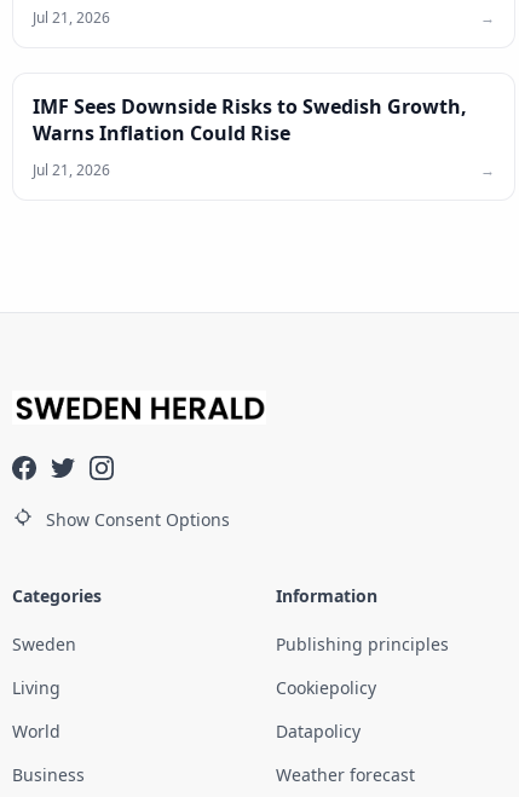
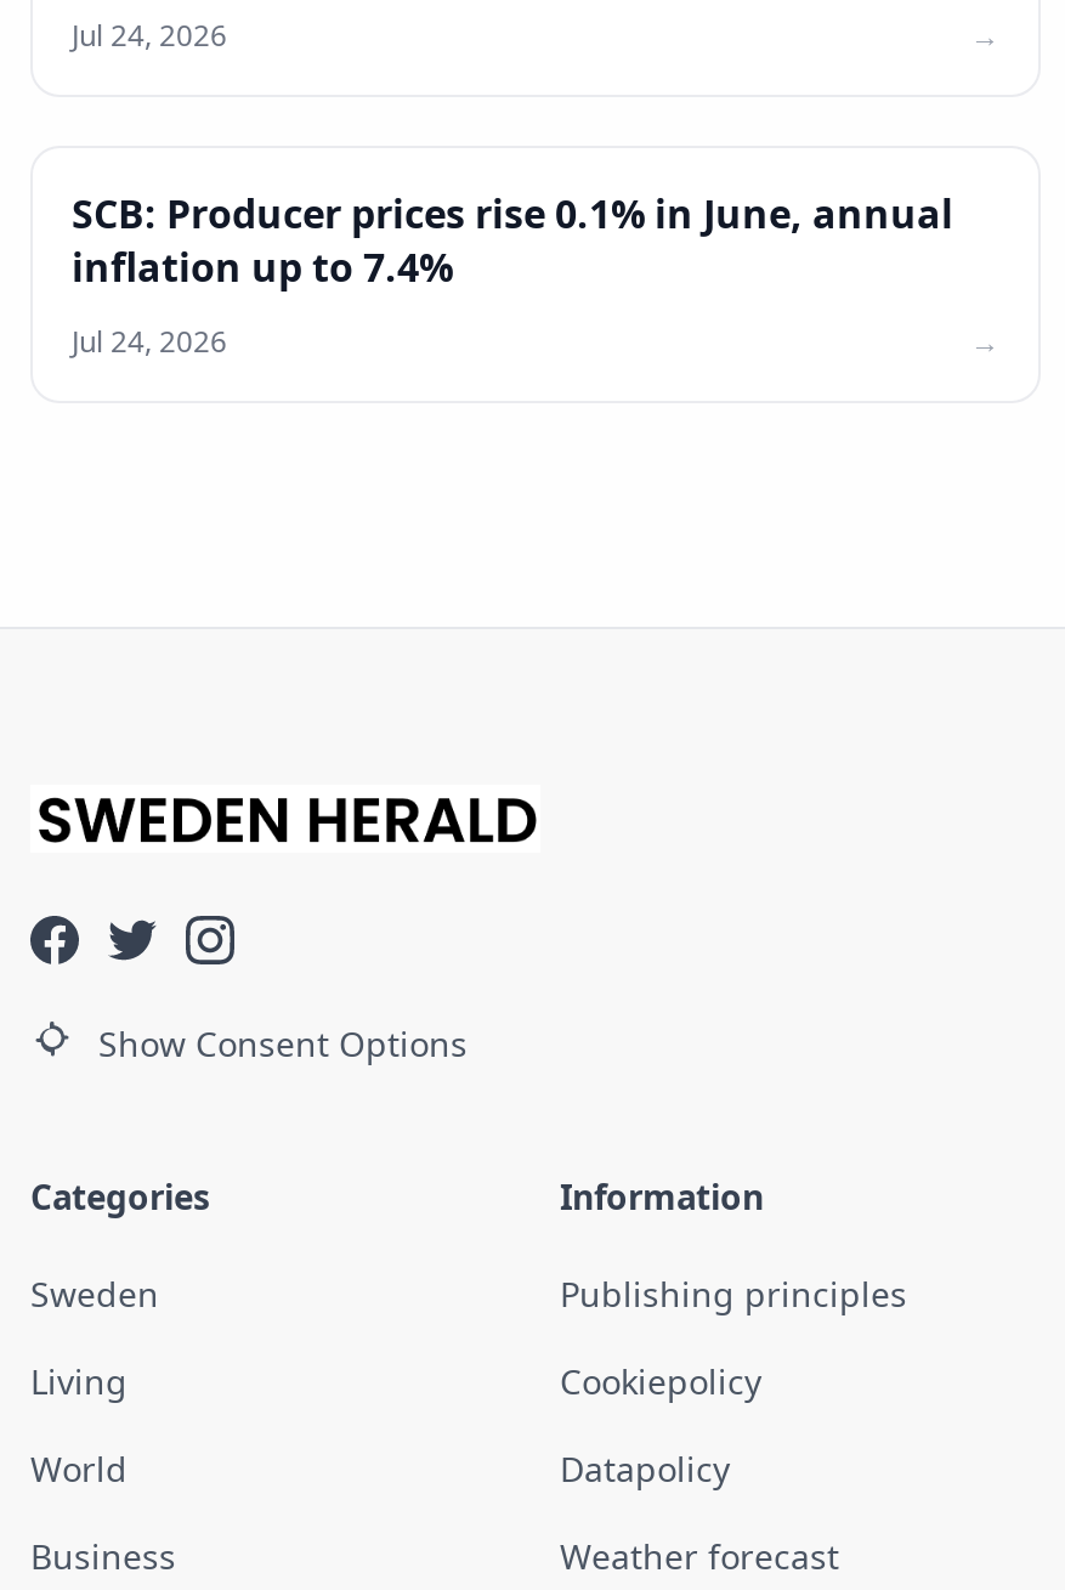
- Jul 21, 2026
+ Jul 24, 2026

- IMF Sees Downside Risks to Swedish Growth,
- Warns Inflation Could Rise
+ SCB: Producer prices rise 0.1% in June, annual
+ inflation up to 7.4%

- Jul 21, 2026
+ Jul 24, 2026
